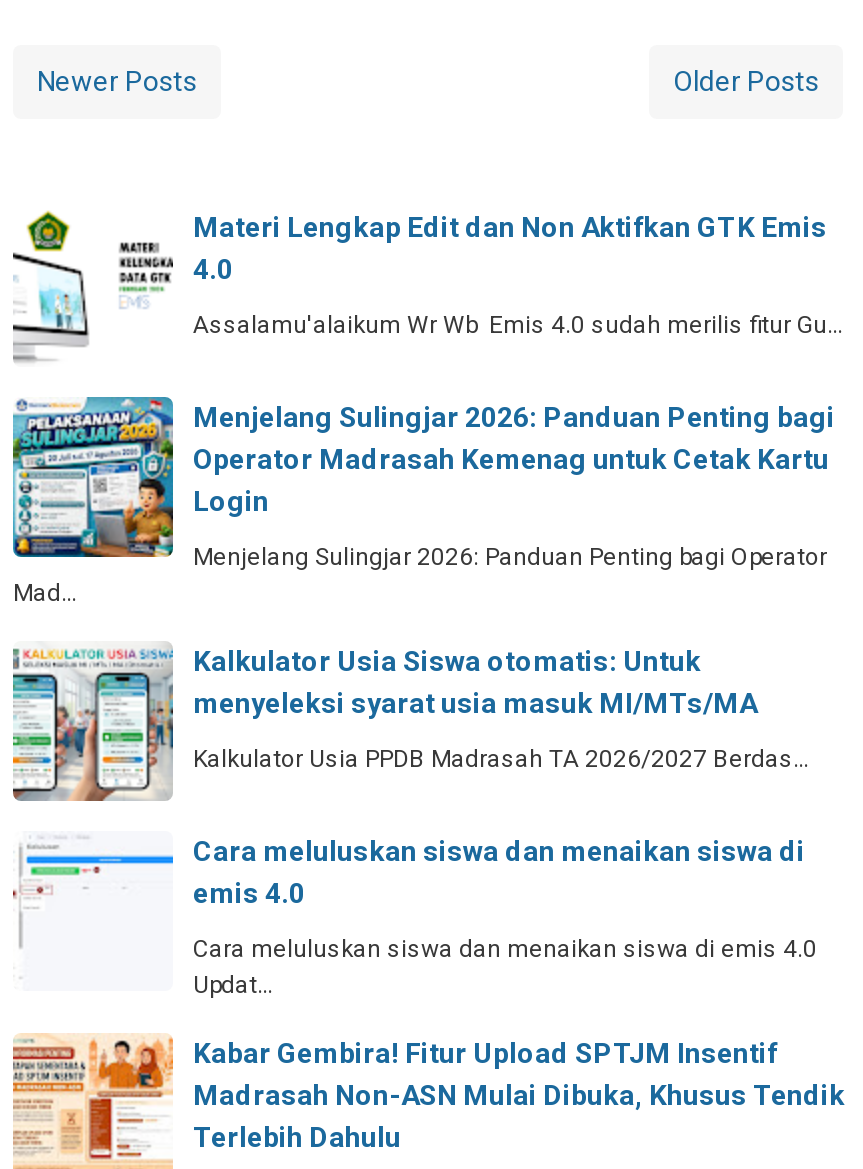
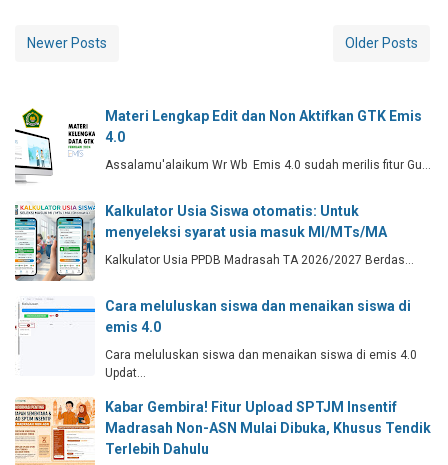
- [image]
- Menjelang Sulingjar 2026: Panduan Penting bagi
- Operator Madrasah Kemenag untuk Cetak Kartu
- Login
- Menjelang Sulingjar 2026: Panduan Penting bagi Operator
- Mad…
